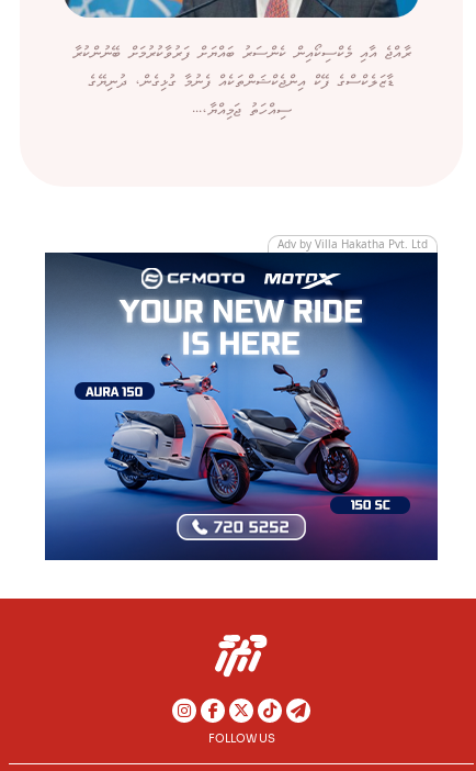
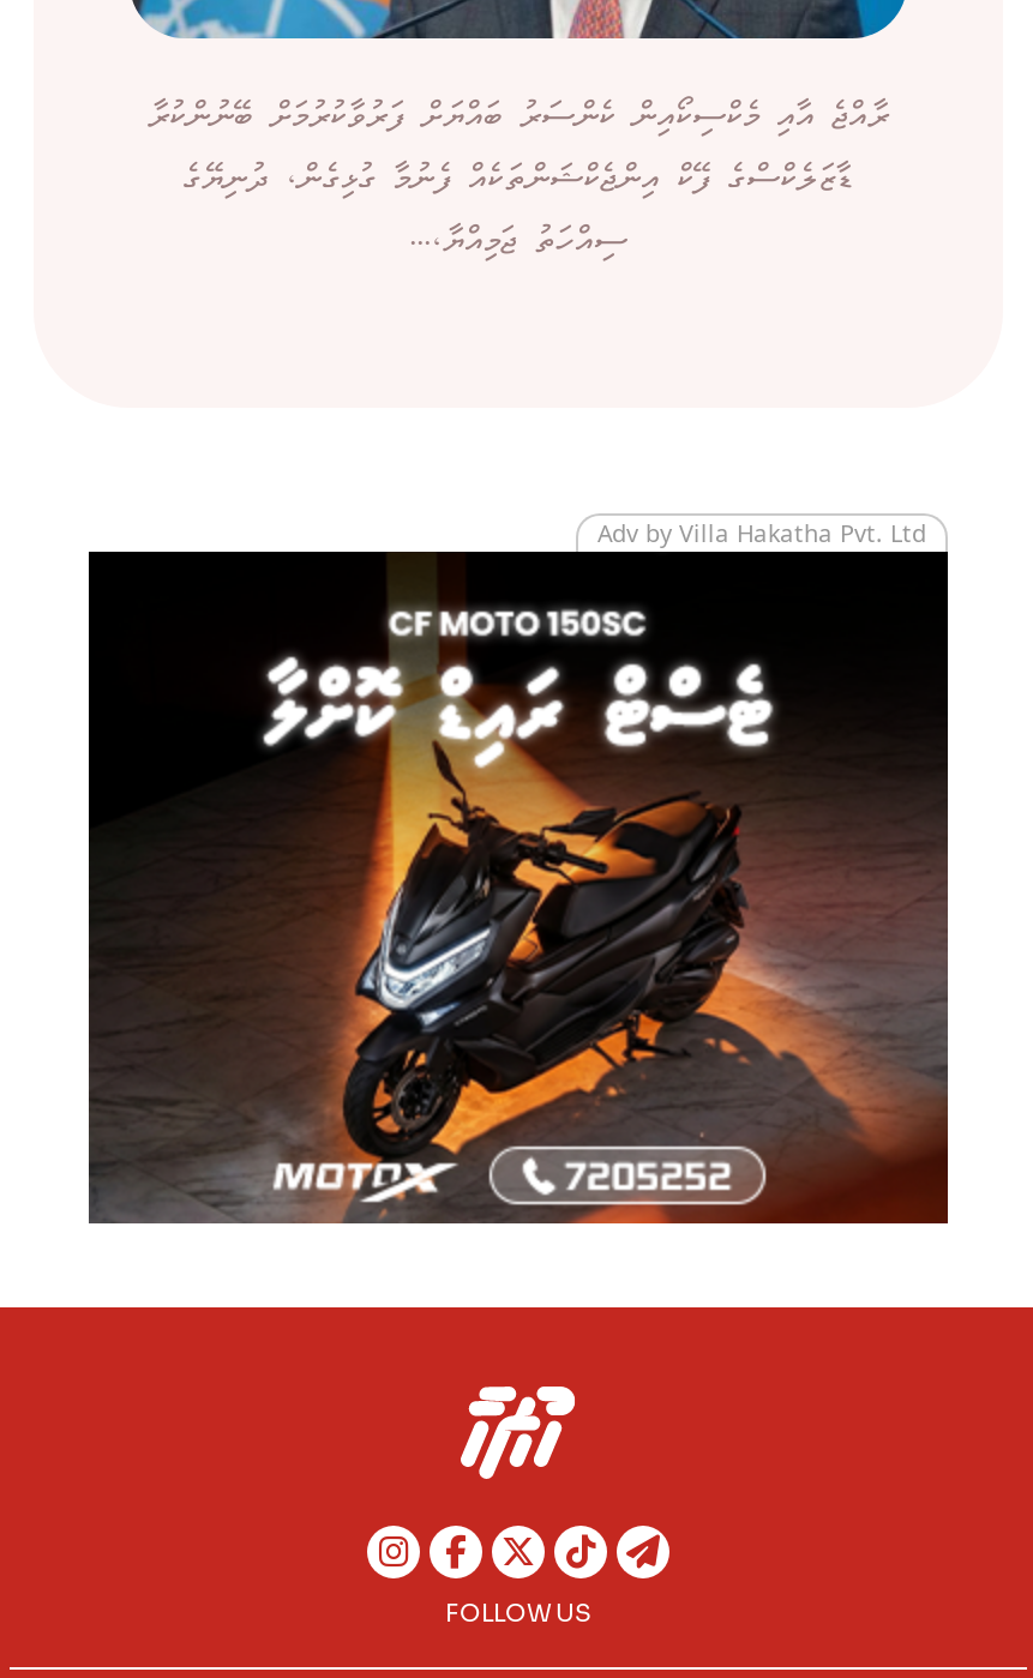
- [image]
+ [image]
